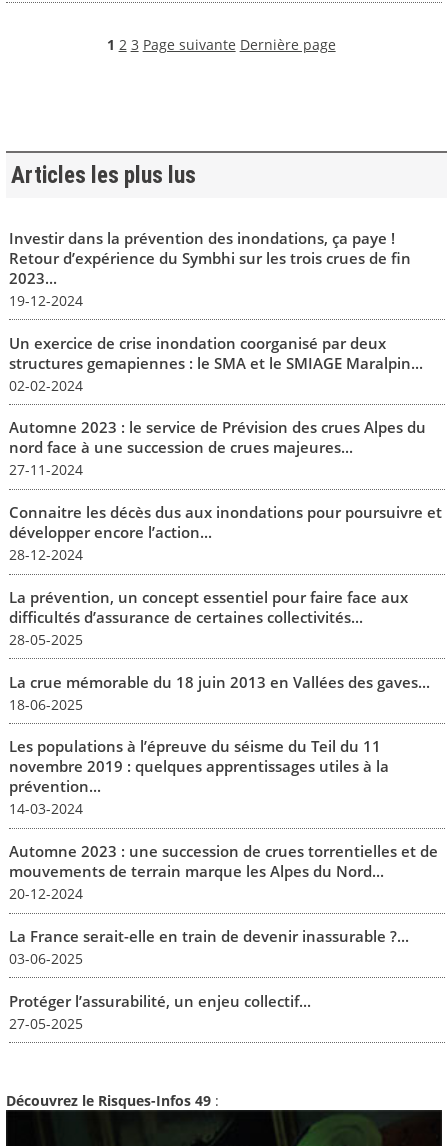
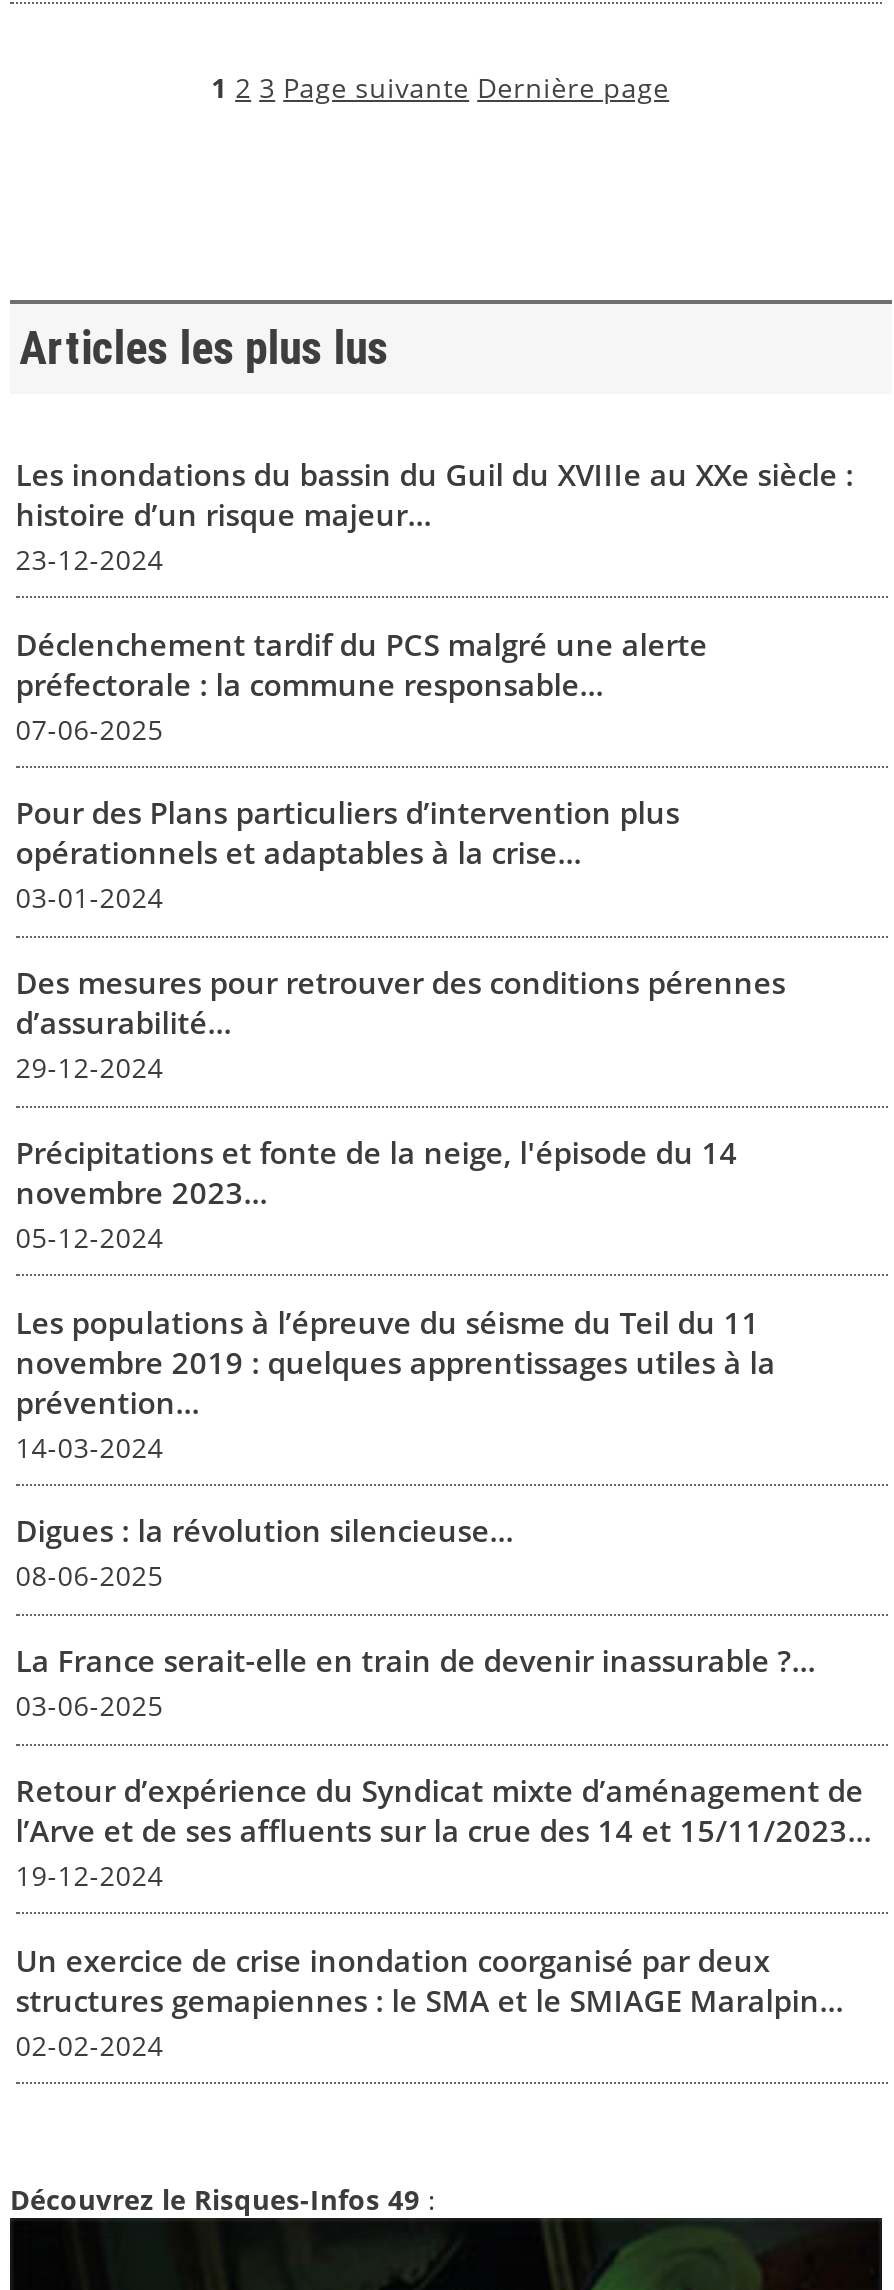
- Investir dans la prévention des inondations, ça paye !
- Retour d’expérience du Symbhi sur les trois crues de fin
- 2023...
+ Les inondations du bassin du Guil du XVIIIe au XXe siècle :
+ histoire d’un risque majeur...
+ 23-12-2024
+ Déclenchement tardif du PCS malgré une alerte
+ préfectorale : la commune responsable...
+ 07-06-2025
+ Pour des Plans particuliers d’intervention plus
+ opérationnels et adaptables à la crise...
+ 03-01-2024
+ Des mesures pour retrouver des conditions pérennes
+ d’assurabilité...
+ 29-12-2024
+ Précipitations et fonte de la neige, l'épisode du 14
+ novembre 2023...
+ 05-12-2024
+ Digues : la révolution silencieuse...
+ 08-06-2025
+ Retour d’expérience du Syndicat mixte d’aménagement de
+ l’Arve et de ses affluents sur la crue des 14 et 15/11/2023...

moved down: 19-12-2024 | Un exercice de crise inondation coorganisé par deux | structures gemapiennes : le SMA et le SMIAGE Maralpin... | 02-02-2024

- Automne 2023 : le service de Prévision des crues Alpes du
- nord face à une succession de crues majeures...
- 27-11-2024
- Connaitre les décès dus aux inondations pour poursuivre et
- développer encore l’action...
- 28-12-2024
- La prévention, un concept essentiel pour faire face aux
- difficultés d’assurance de certaines collectivités...
- 28-05-2025
- La crue mémorable du 18 juin 2013 en Vallées des gaves...
- 18-06-2025
- Automne 2023 : une succession de crues torrentielles et de
- mouvements de terrain marque les Alpes du Nord...
- 20-12-2024
- Protéger l’assurabilité, un enjeu collectif...
- 27-05-2025

moved up: Les populations à l’épreuve du séisme du Teil du 11 | novembre 2019 : quelques apprentissages utiles à la | prévention... | 14-03-2024

moved up: La France serait-elle en train de devenir inassurable ?... | 03-06-2025
